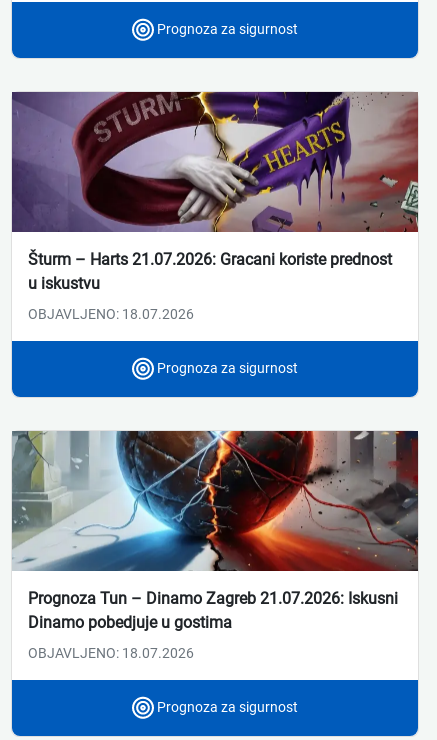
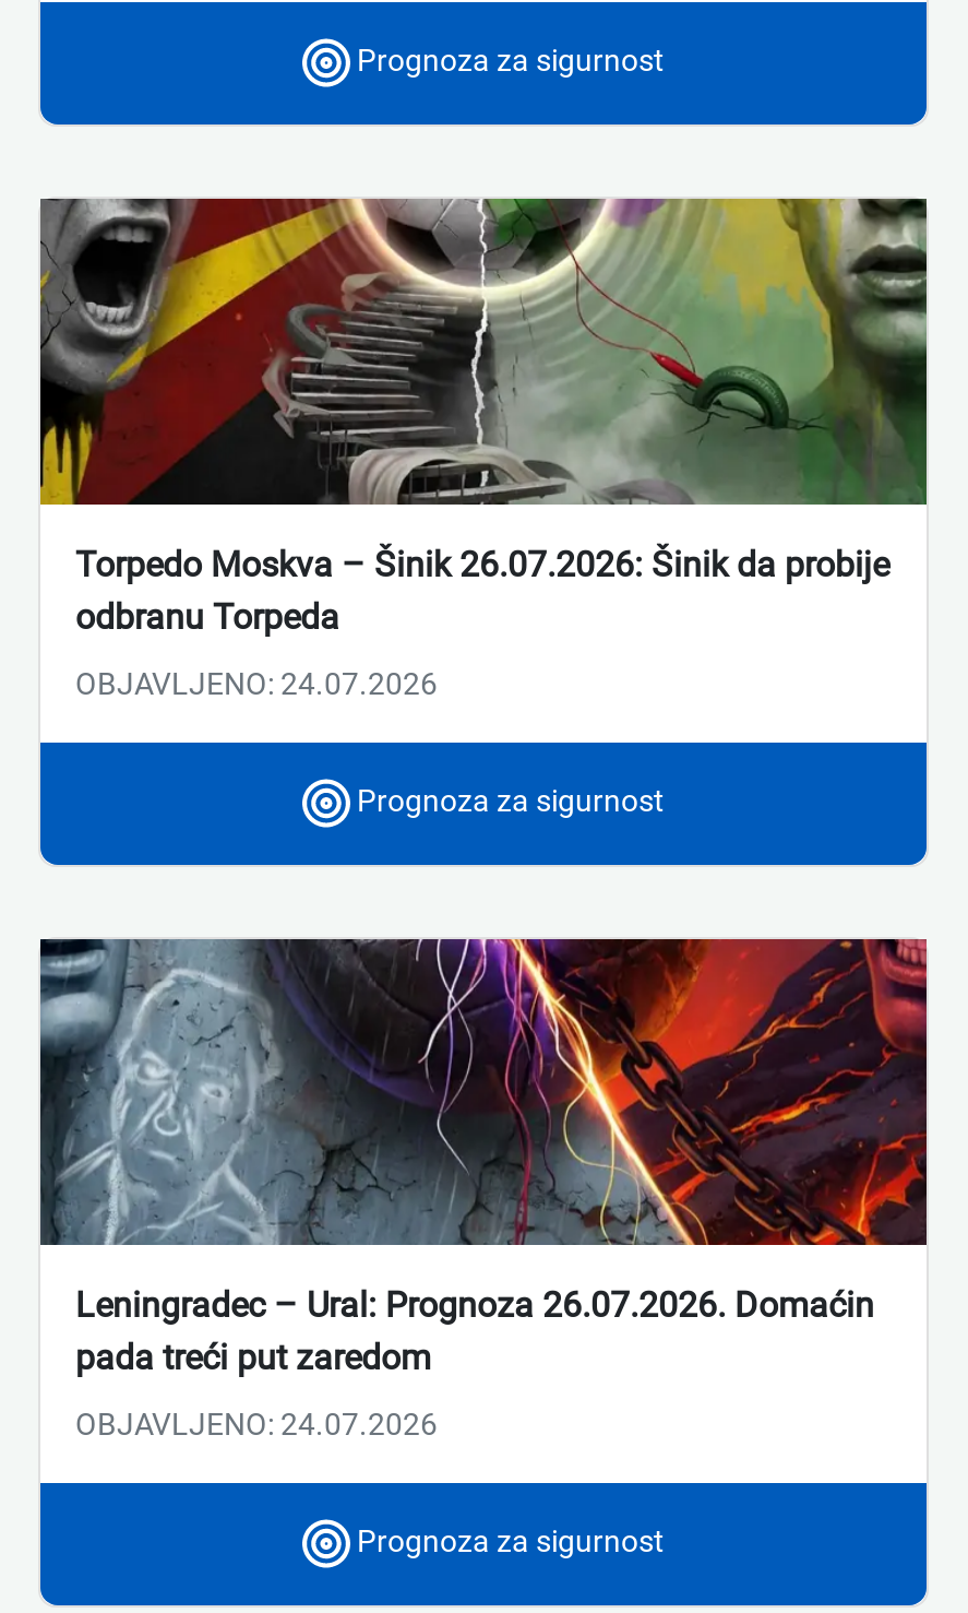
- [image]
- Šturm – Harts 21.07.2026: Gracani koriste prednost
- u iskustvu
+ [image]
+ Torpedo Moskva – Šinik 26.07.2026: Šinik da probije
+ odbranu Torpeda

- OBJAVLJENO: 18.07.2026
+ OBJAVLJENO: 24.07.2026

- [image]
- Prognoza Tun – Dinamo Zagreb 21.07.2026: Iskusni
- Dinamo pobedjuje u gostima
+ [image]
+ Leningradec – Ural: Prognoza 26.07.2026. Domaćin
+ pada treći put zaredom

- OBJAVLJENO: 18.07.2026
+ OBJAVLJENO: 24.07.2026
